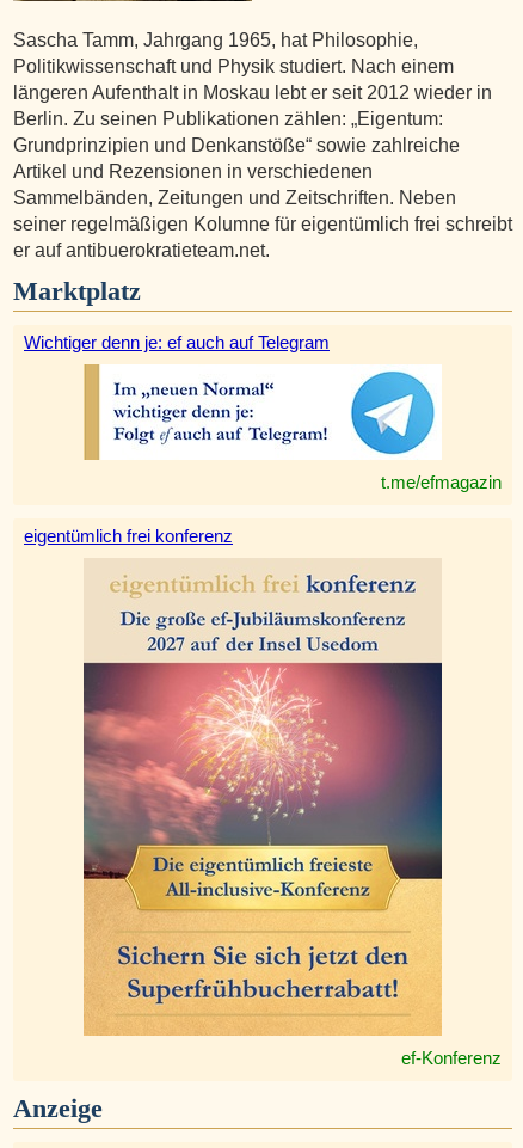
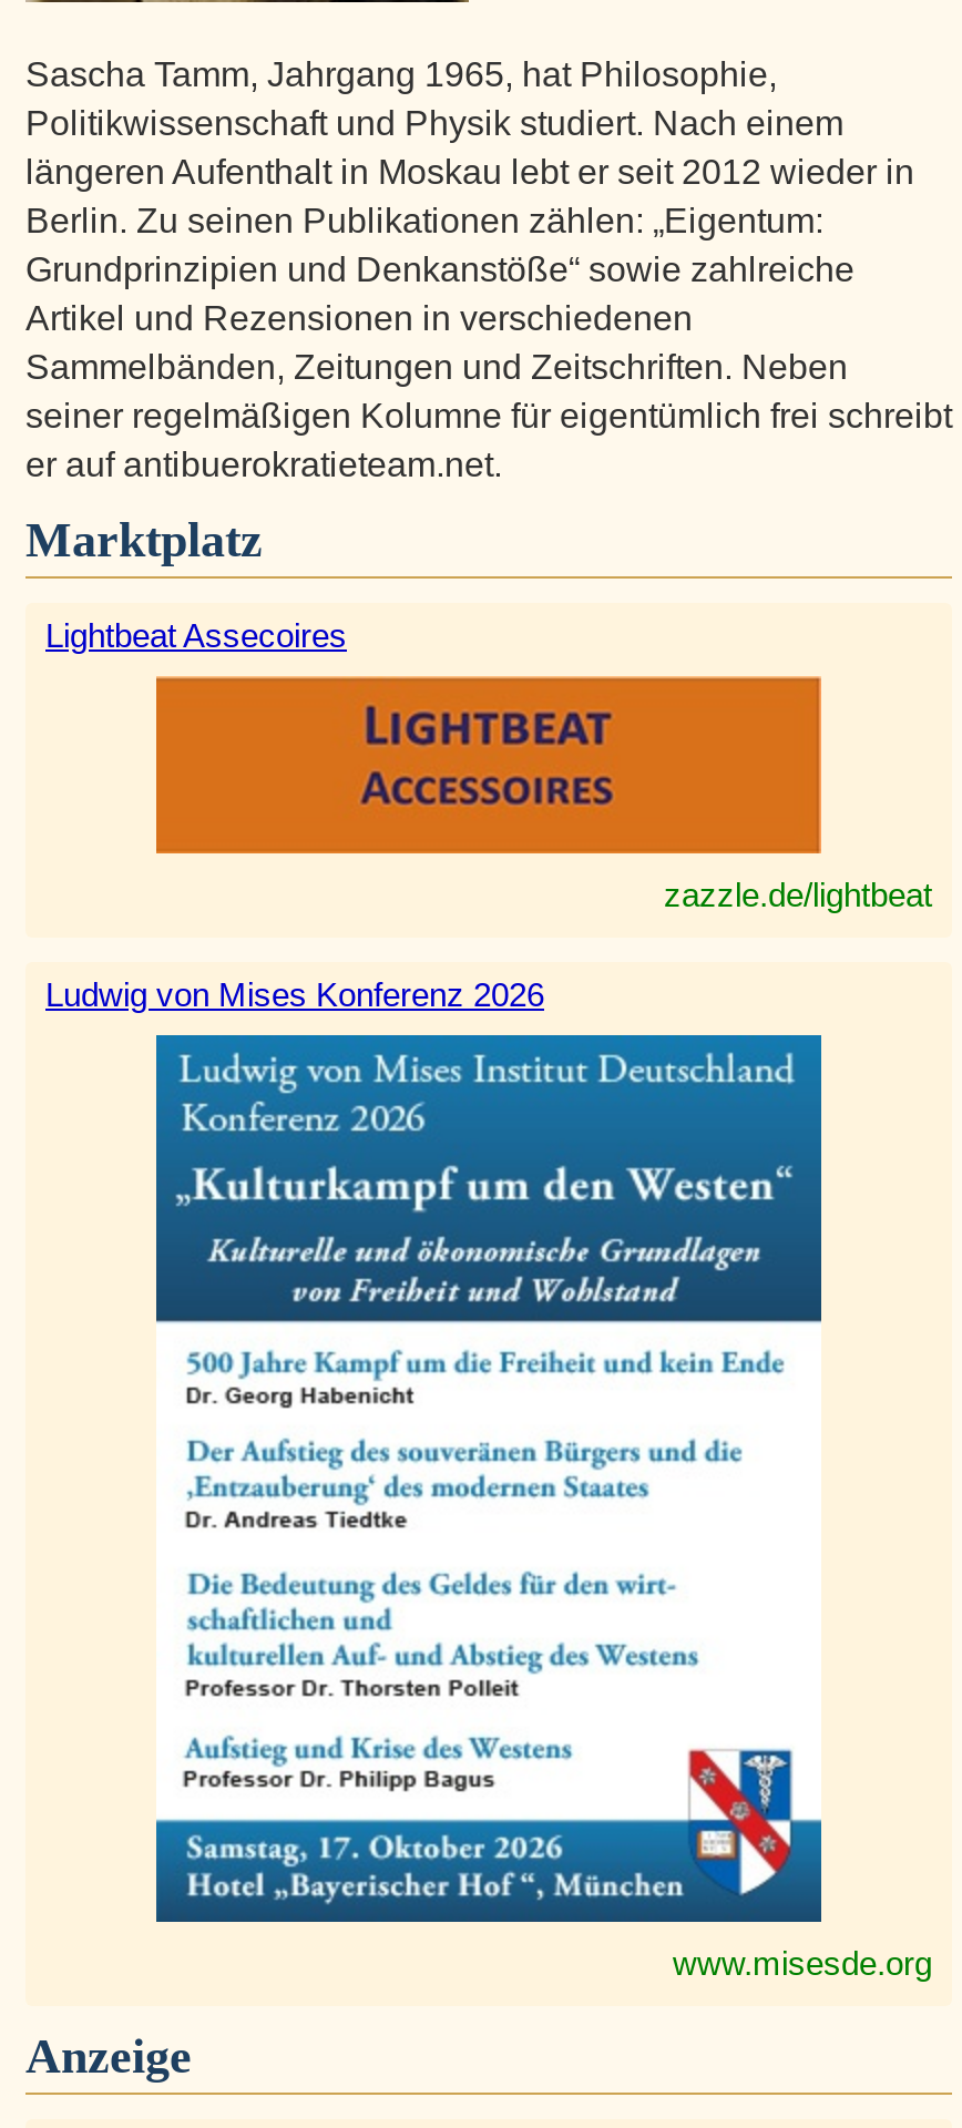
- Wichtiger denn je: ef auch auf Telegram
+ Lightbeat Assecoires

- [image]
- t.me/efmagazin
+ [image]
+ zazzle.de/lightbeat

- eigentümlich frei konferenz
+ Ludwig von Mises Konferenz 2026

- [image]
- ef-Konferenz
+ [image]
+ www.misesde.org
